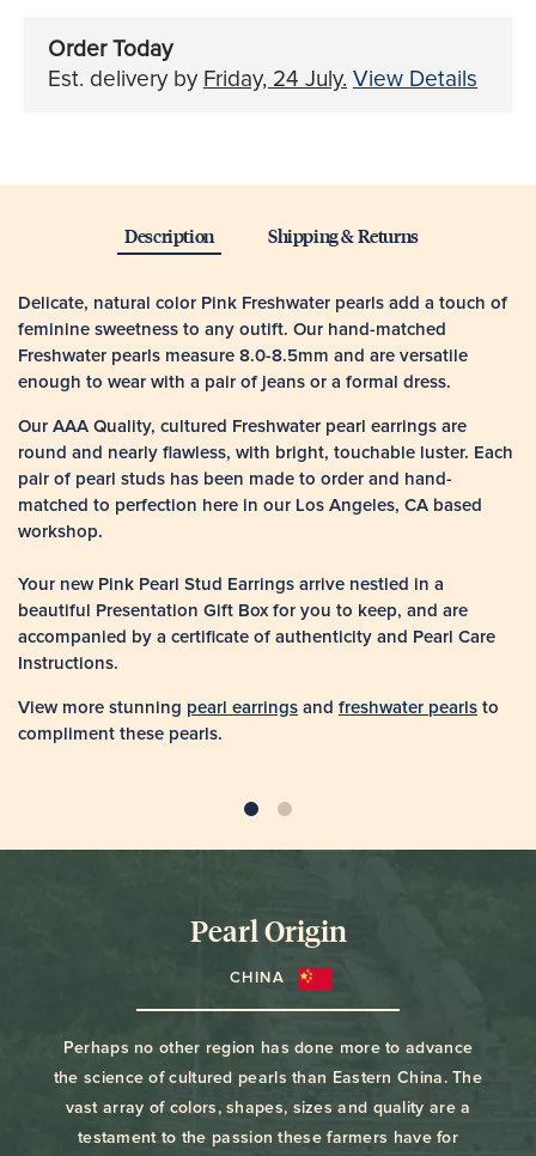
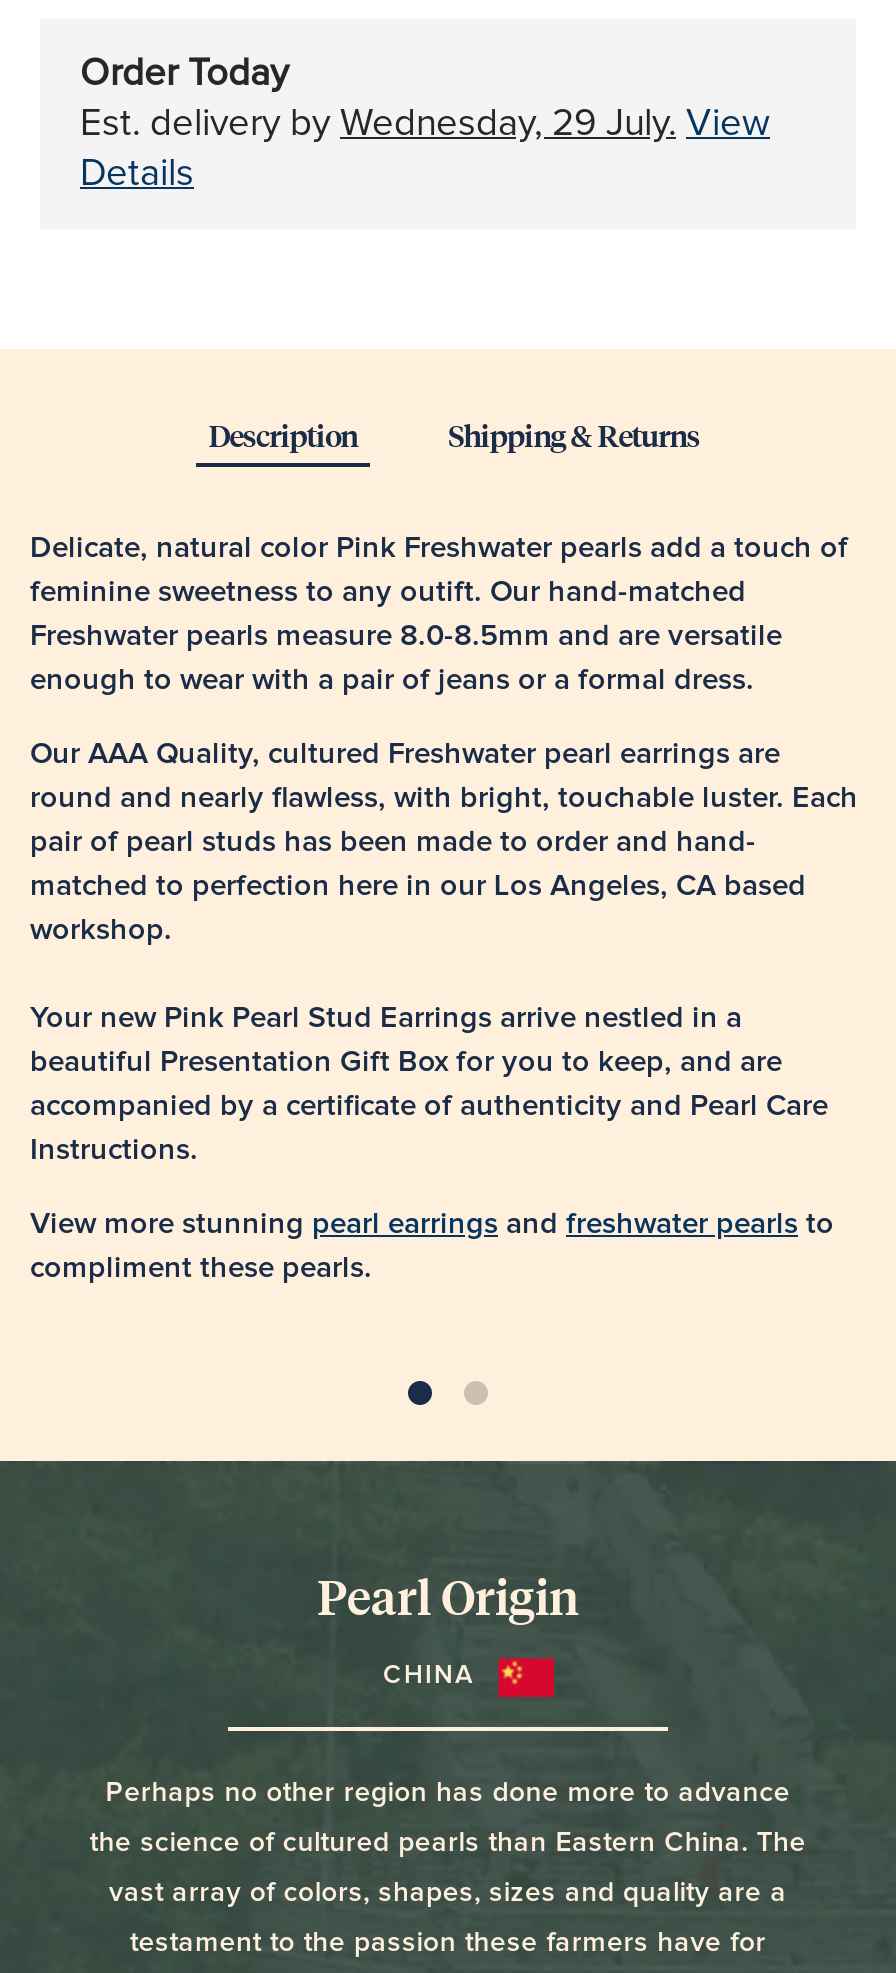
- Est. delivery by Friday, 24 July. View Details
+ Est. delivery by Wednesday, 29 July. View
+ Details
